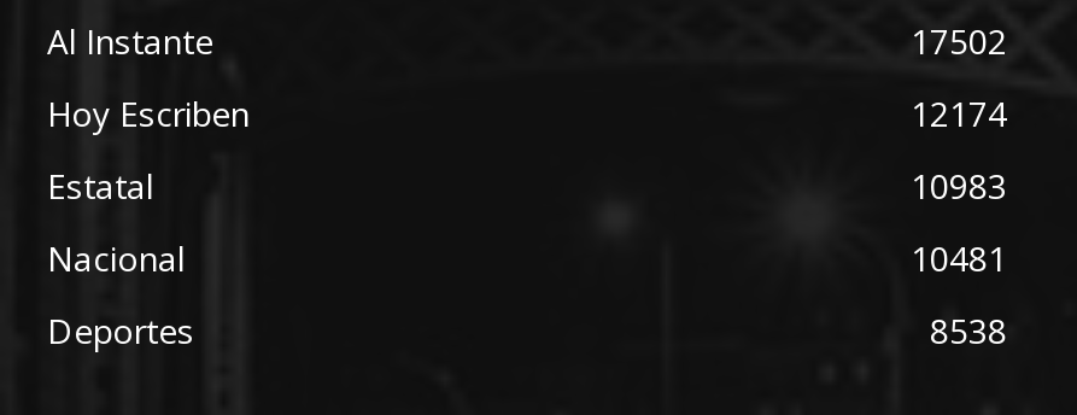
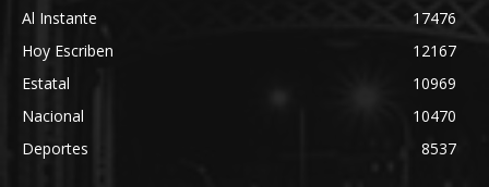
- 17502
+ 17476

- 12174
+ 12167

- 10983
+ 10969

- 10481
+ 10470

- 8538
+ 8537
